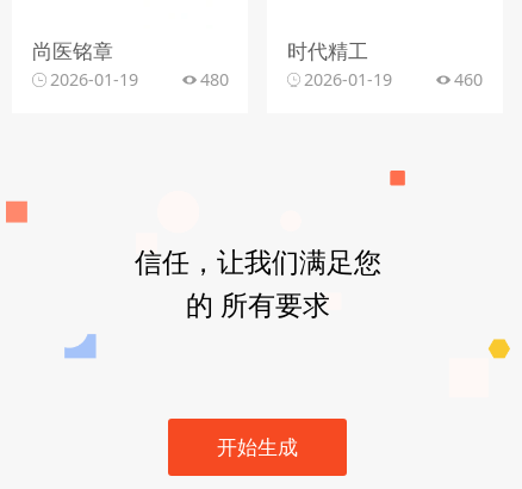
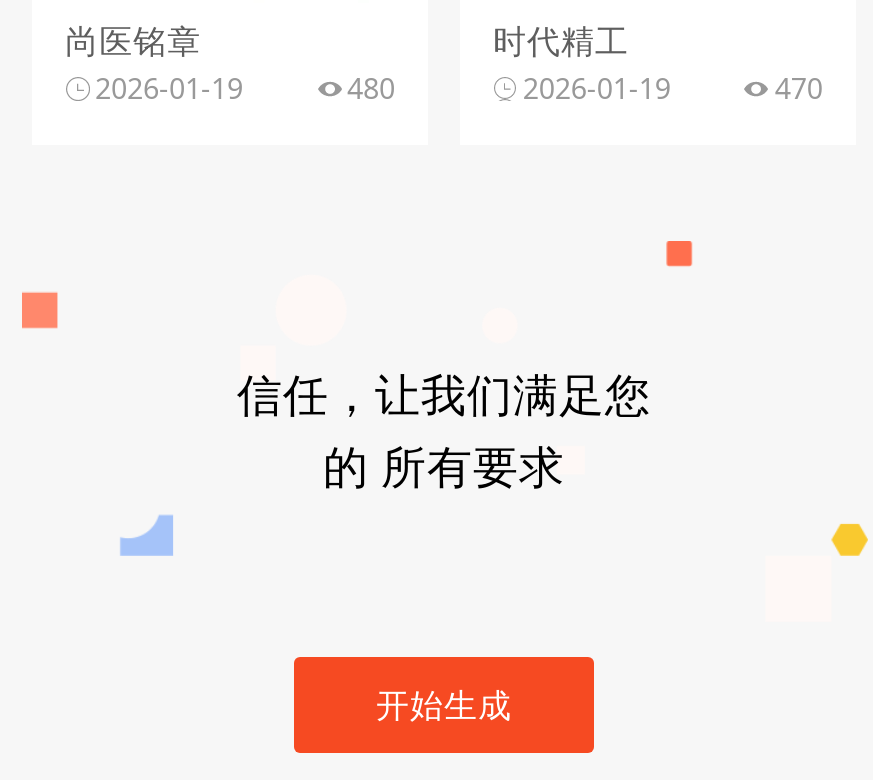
- 460
+ 470
